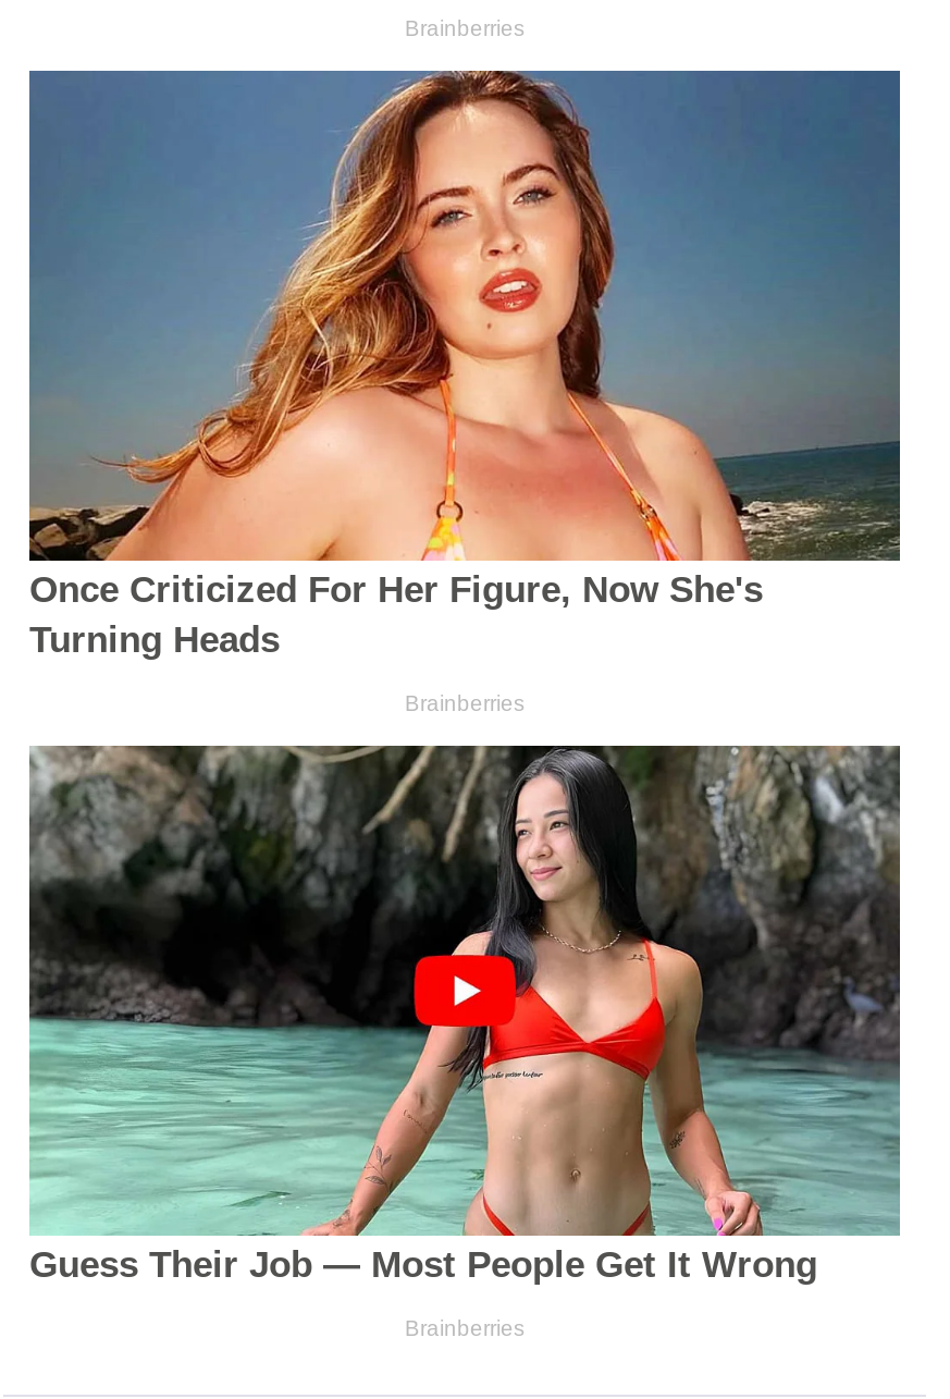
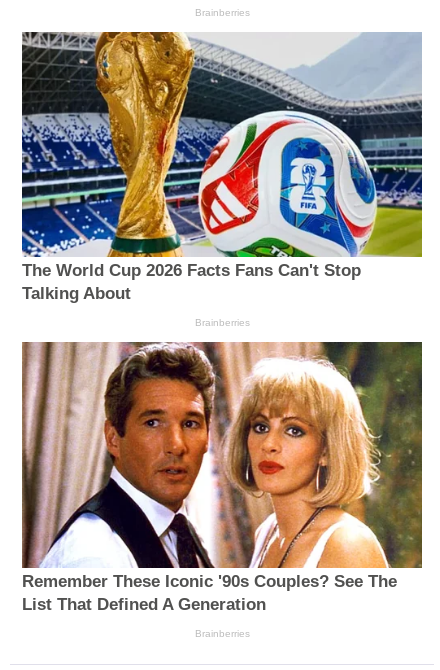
- [image]
- Once Criticized For Her Figure, Now She's
- Turning Heads
+ [image]
+ The World Cup 2026 Facts Fans Can't Stop
+ Talking About

- [image]
- Guess Their Job — Most People Get It Wrong
+ [image]
+ Remember These Iconic '90s Couples? See The
+ List That Defined A Generation
